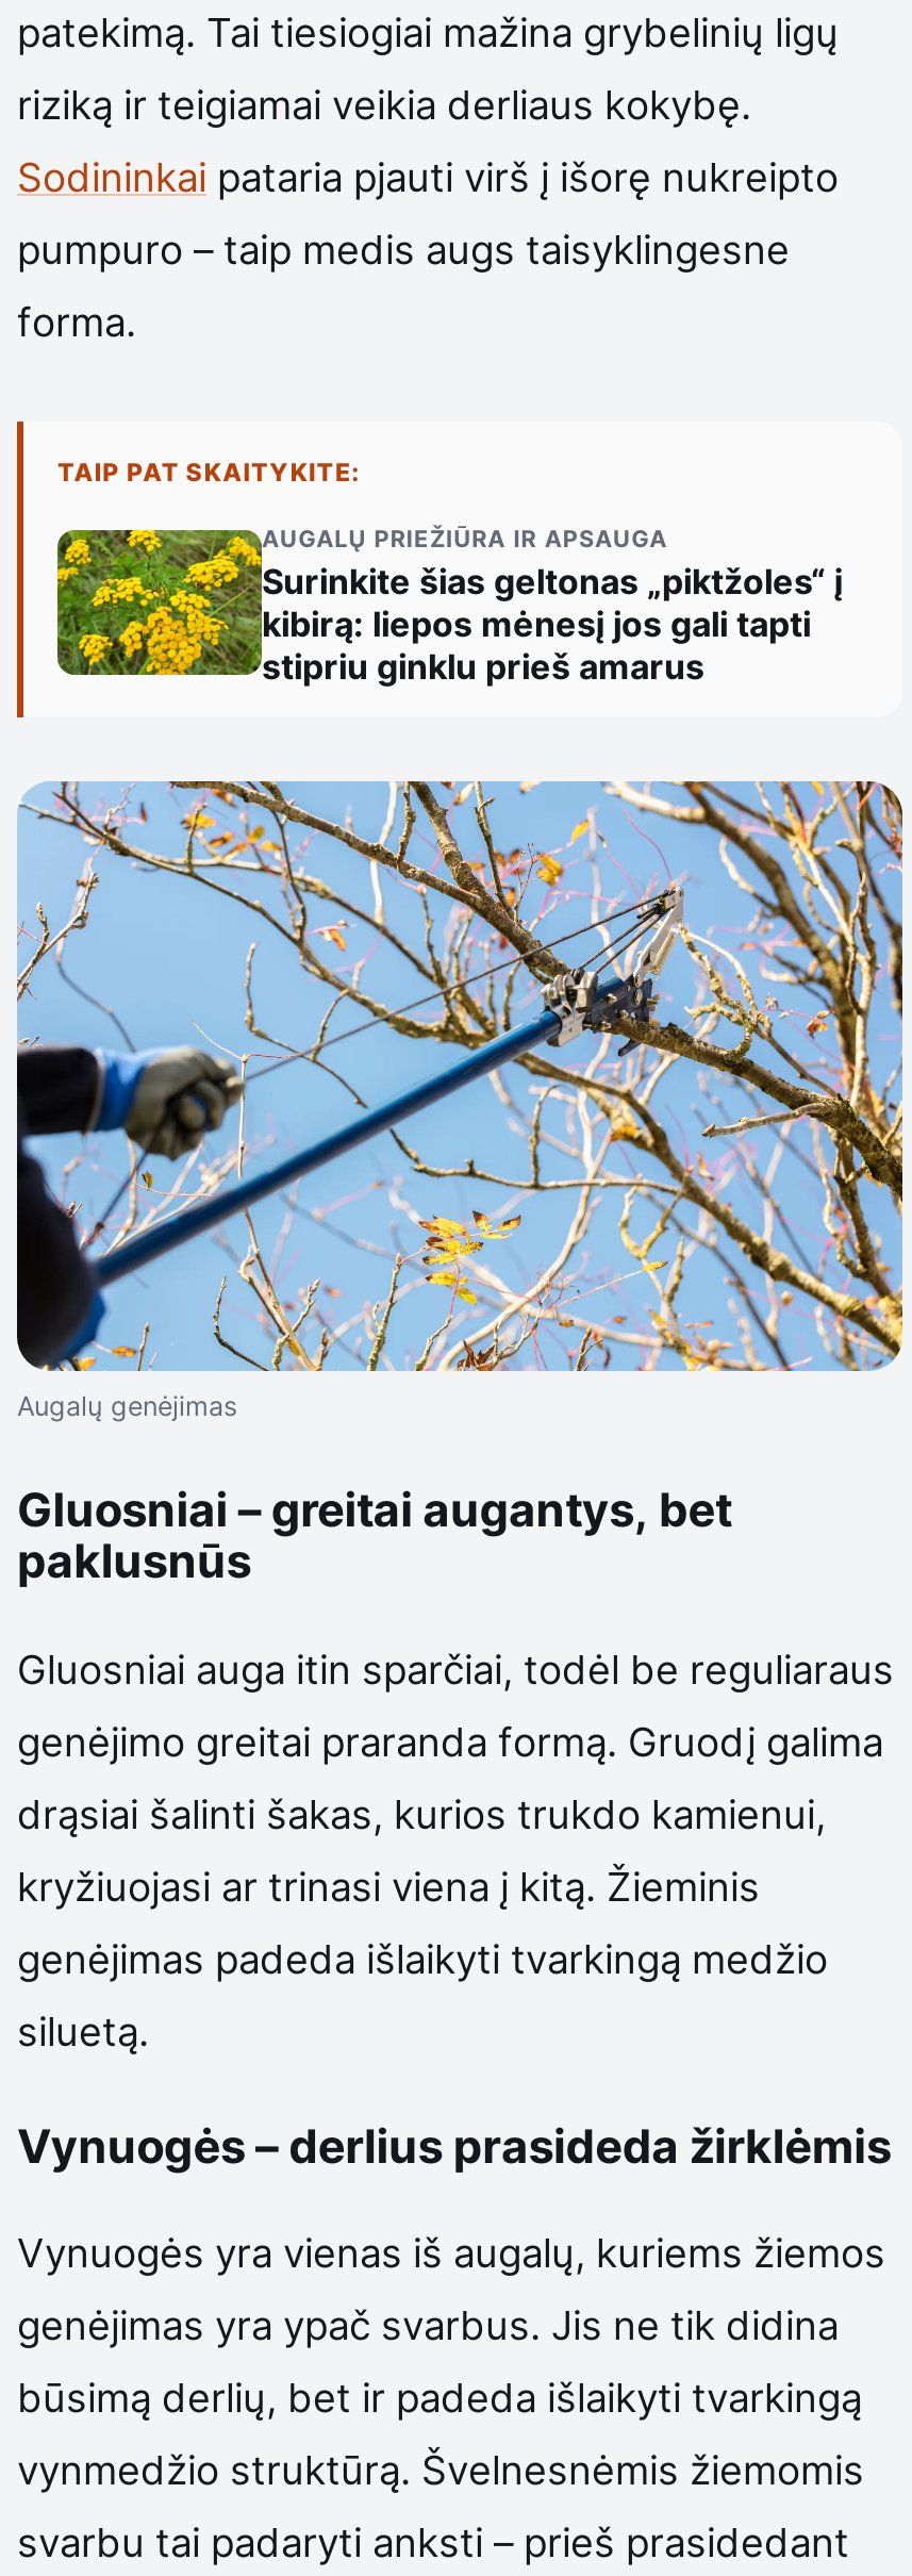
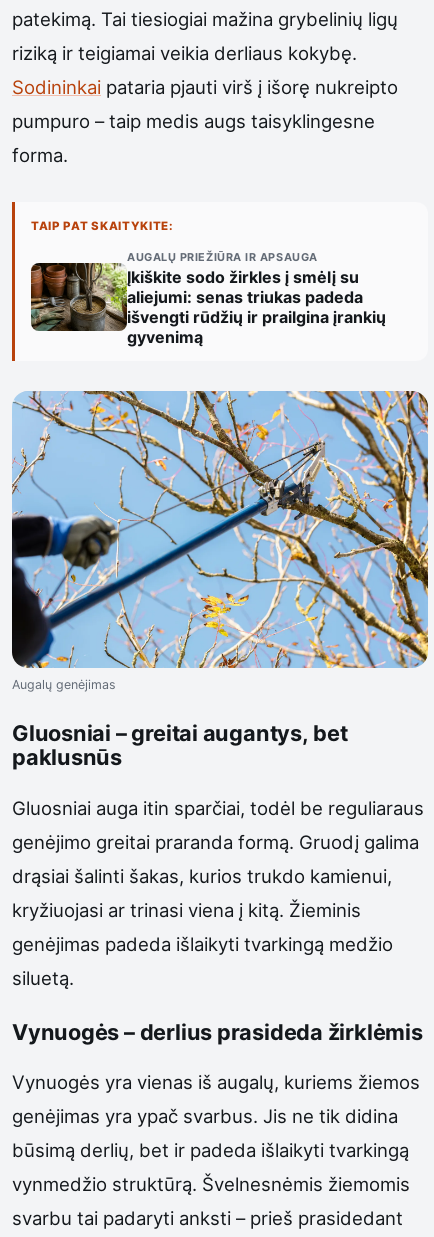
- [image]
- Surinkite šias geltonas „piktžoles“ į
- kibirą: liepos mėnesį jos gali tapti
- stipriu ginklu prieš amarus
+ [image]
+ Įkiškite sodo žirkles į smėlį su
+ aliejumi: senas triukas padeda
+ išvengti rūdžių ir prailgina įrankių
+ gyvenimą
